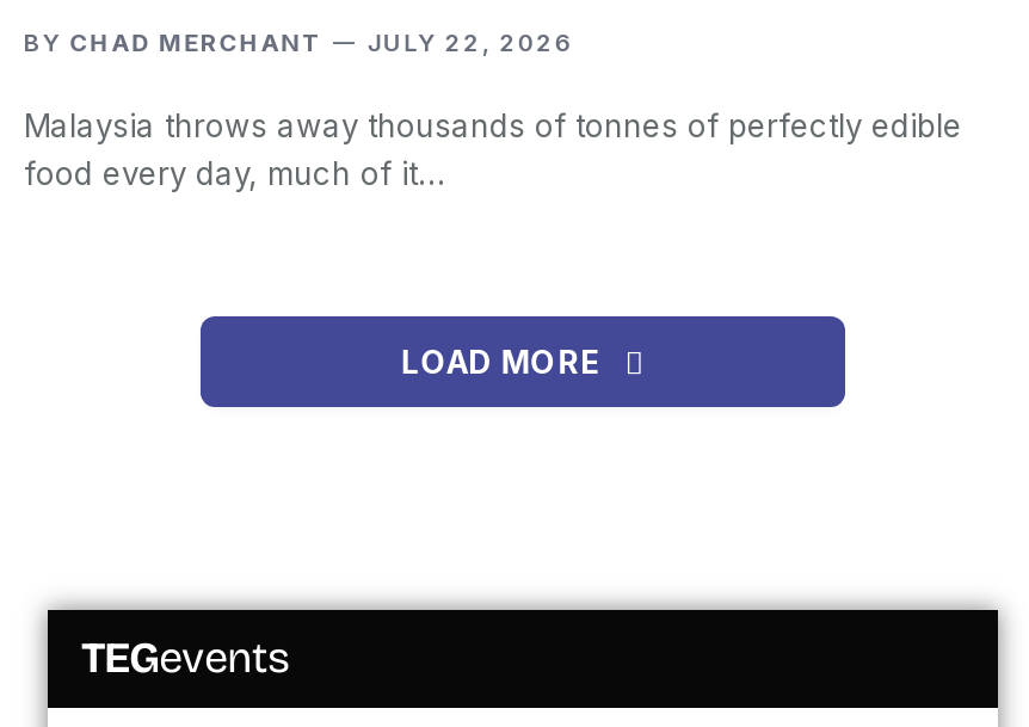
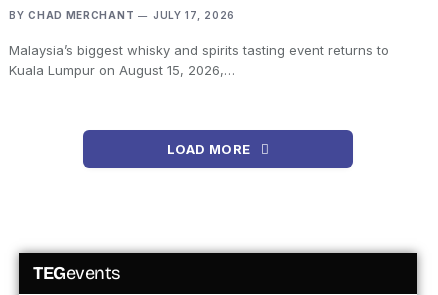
- BY CHAD MERCHANT JULY 22, 2026
+ BY CHAD MERCHANT JULY 17, 2026

- Malaysia throws away thousands of tonnes of perfectly edible
- food every day, much of it…
+ Malaysia’s biggest whisky and spirits tasting event returns to
+ Kuala Lumpur on August 15, 2026,…
